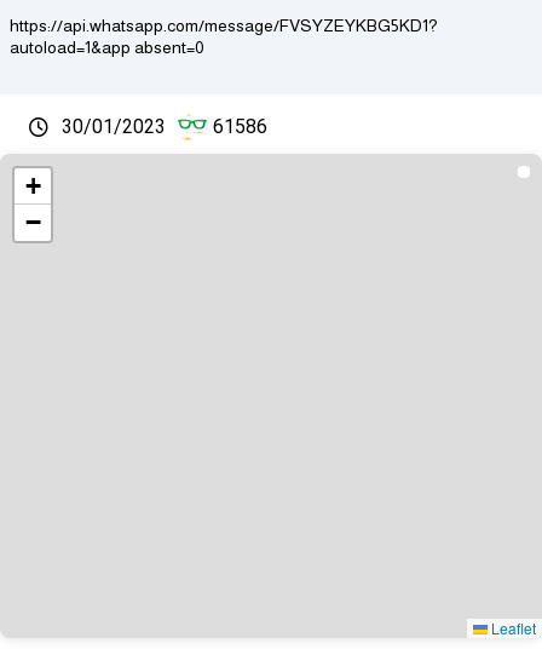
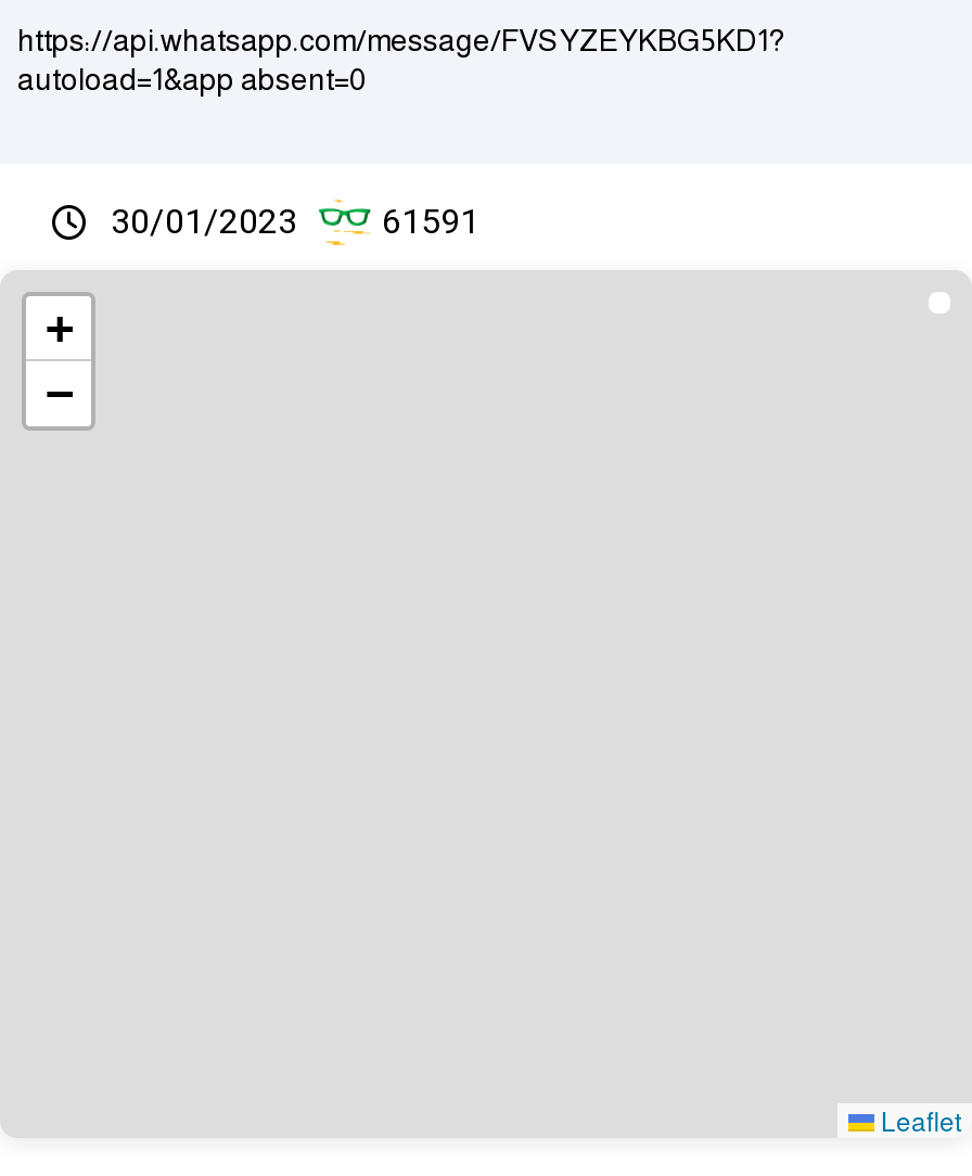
- 61586
+ 61591
